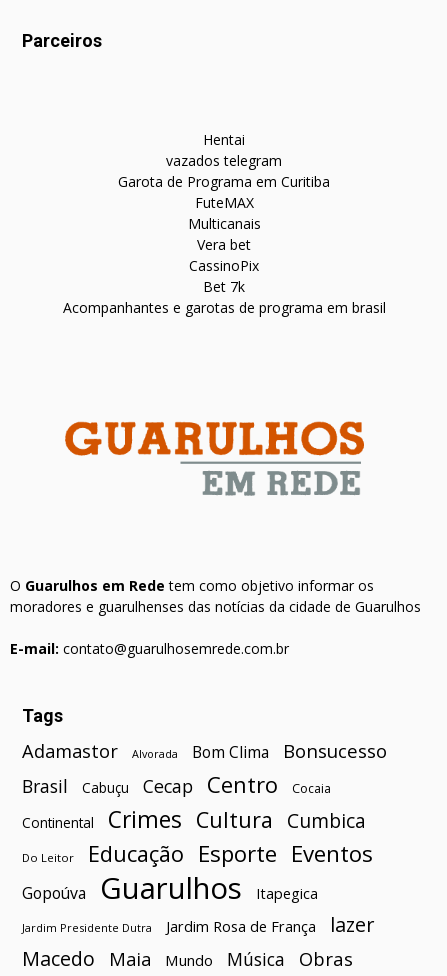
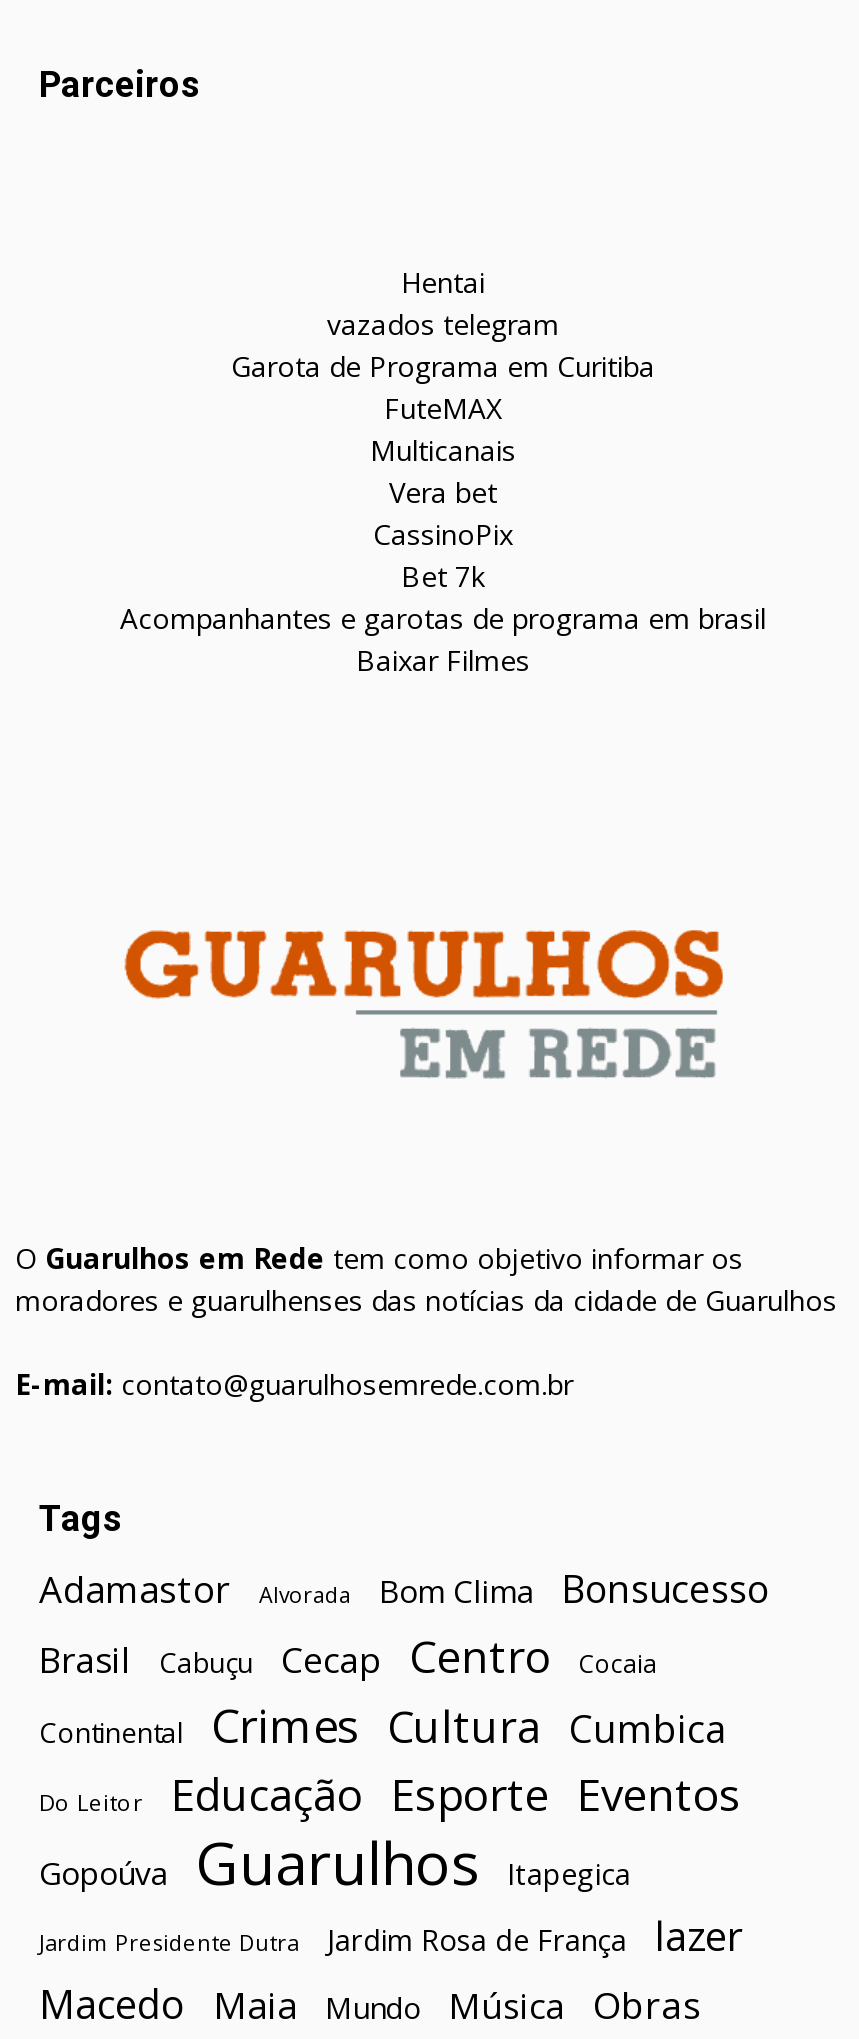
+ Baixar Filmes
